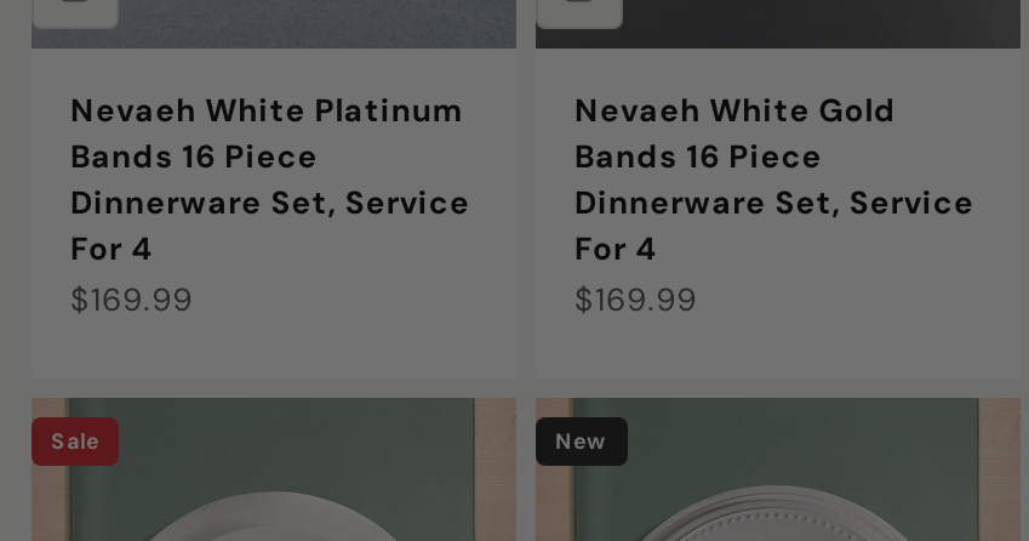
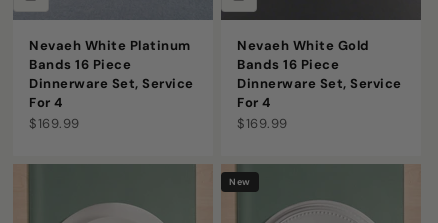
- Sale
